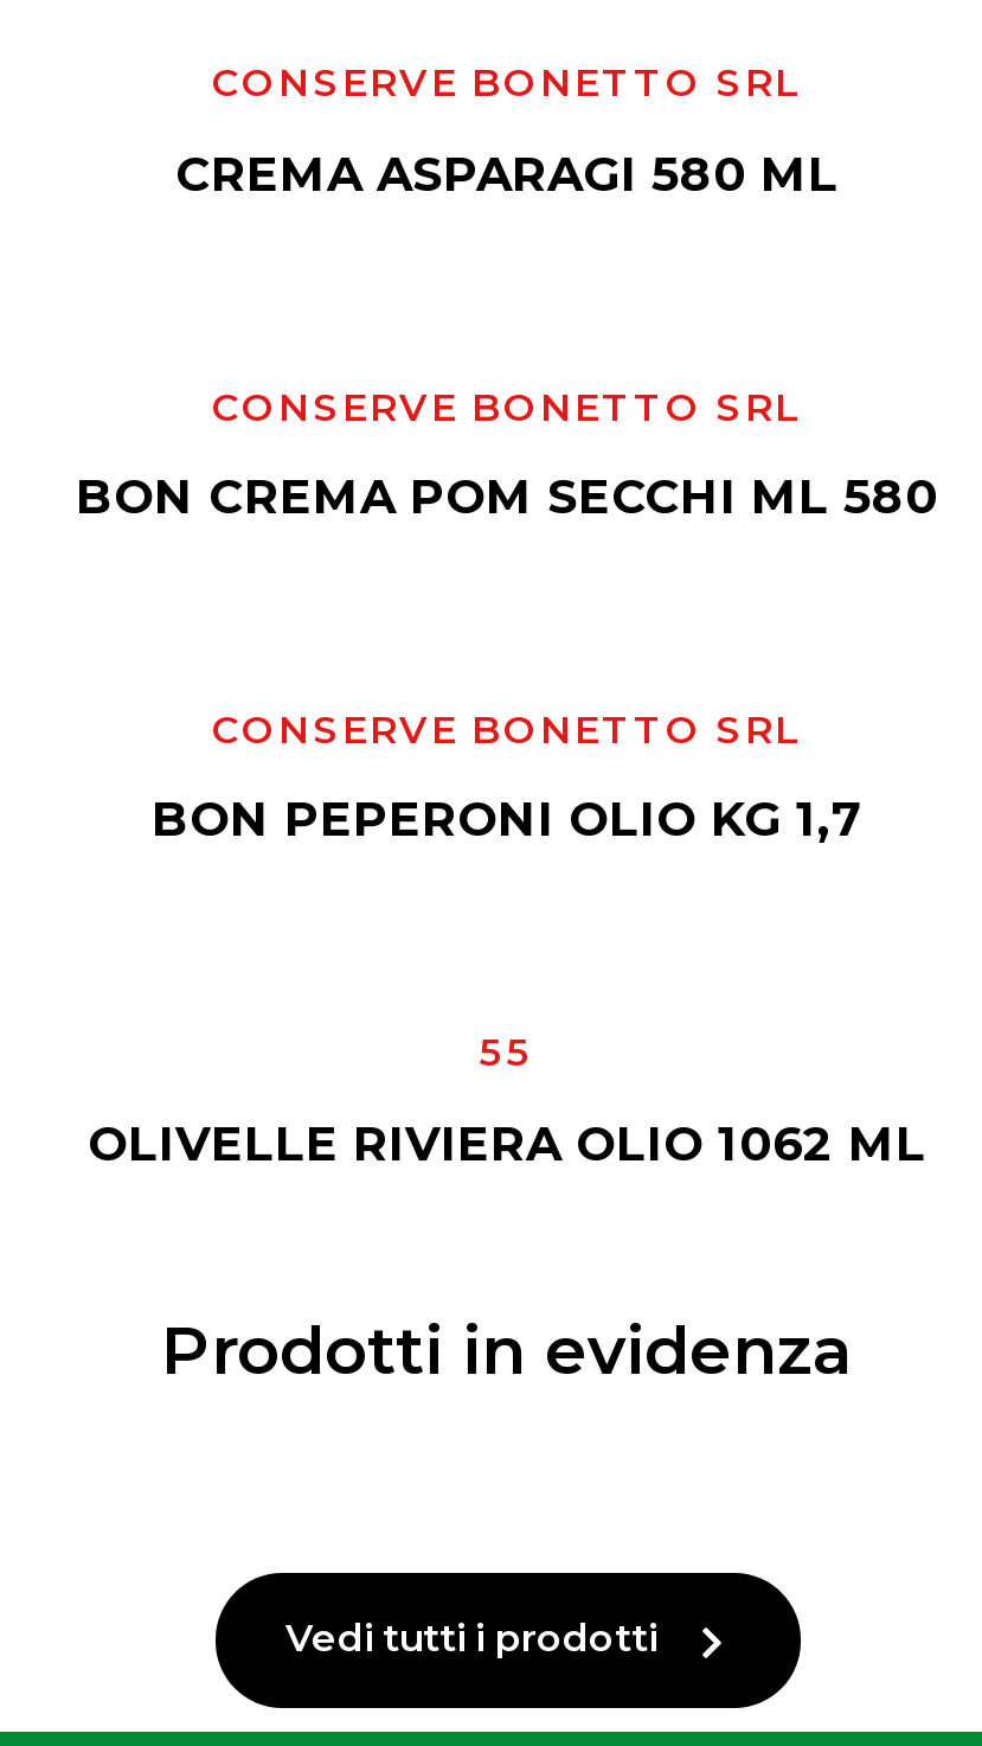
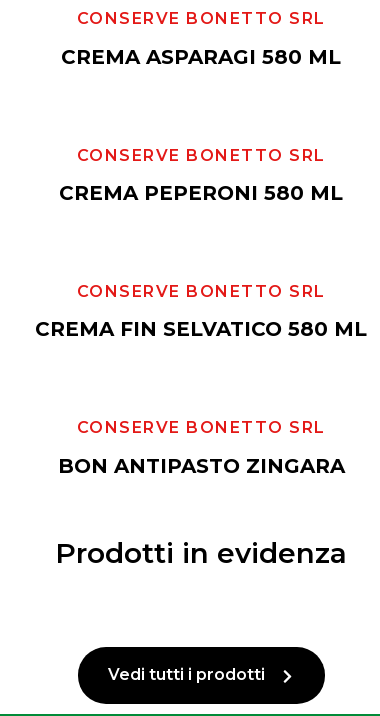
- BON CREMA POM SECCHI ML 580
+ CREMA PEPERONI 580 ML

- BON PEPERONI OLIO KG 1,7
+ CREMA FIN SELVATICO 580 ML

- 55
+ CONSERVE BONETTO SRL

- OLIVELLE RIVIERA OLIO 1062 ML
+ BON ANTIPASTO ZINGARA
